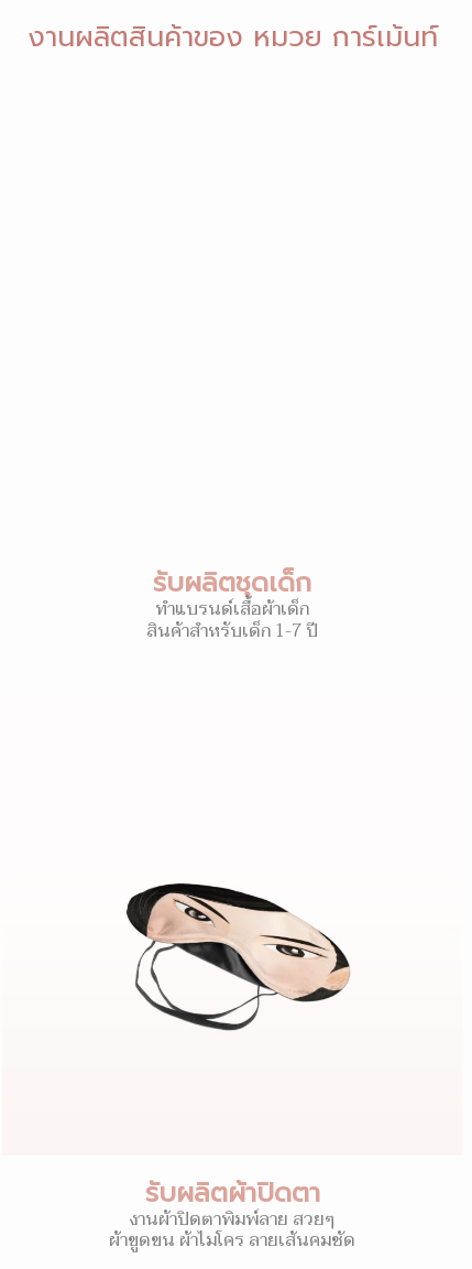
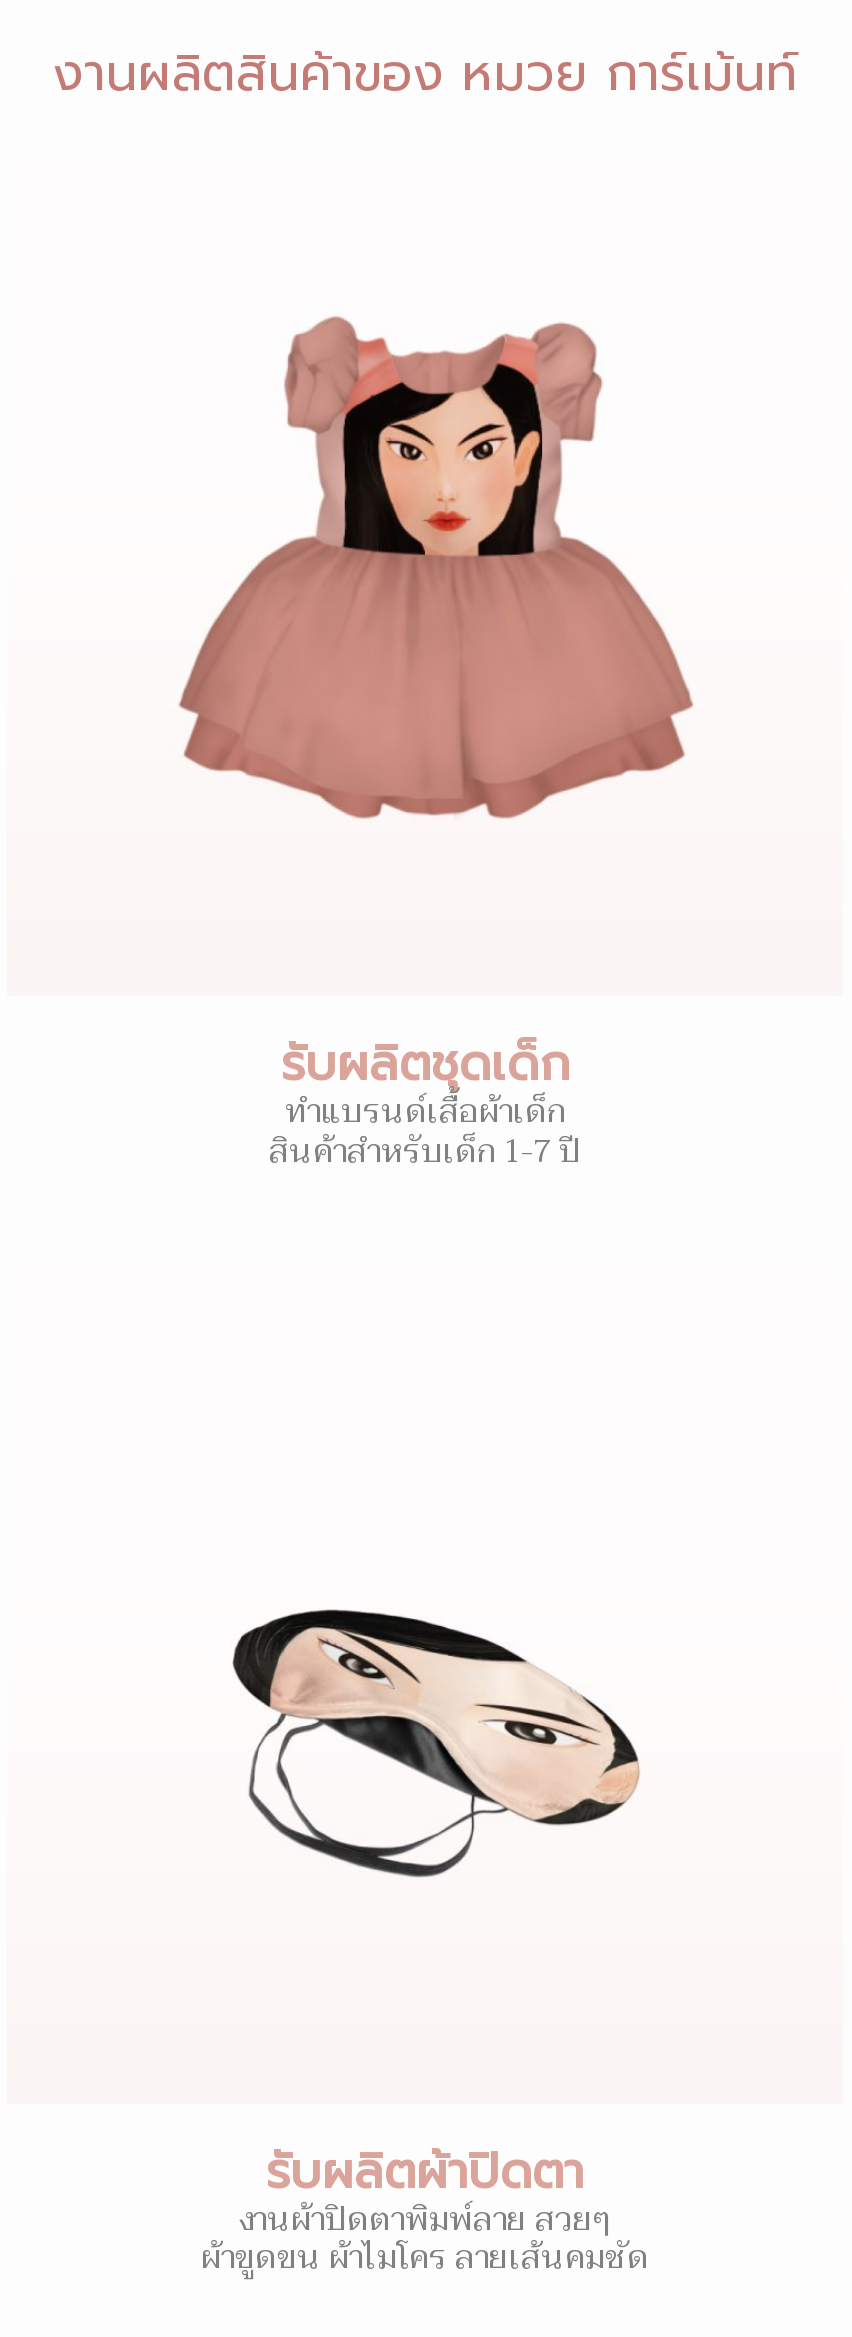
+ [image]
